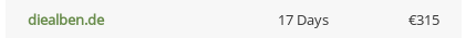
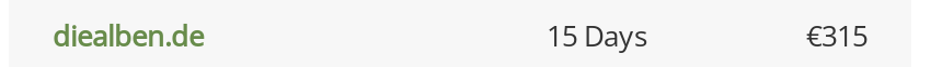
- 17 Days
+ 15 Days
